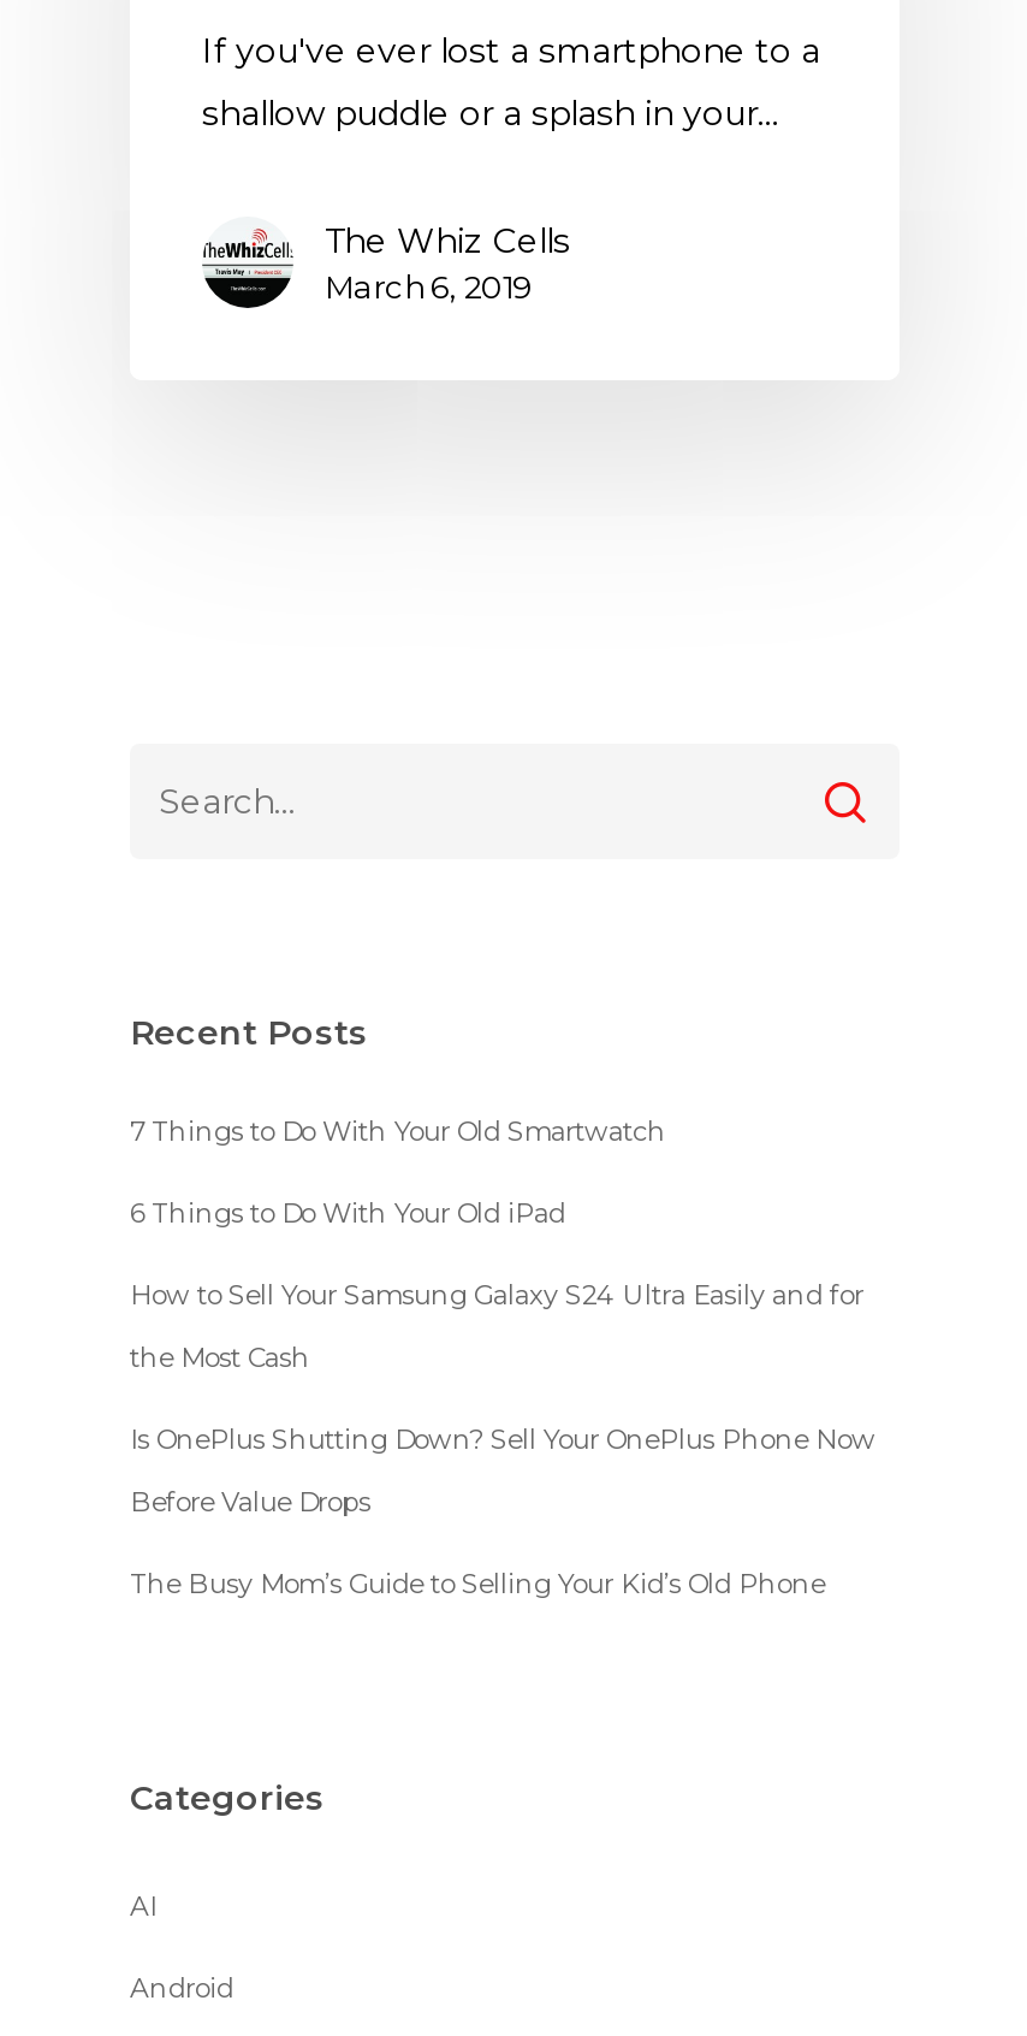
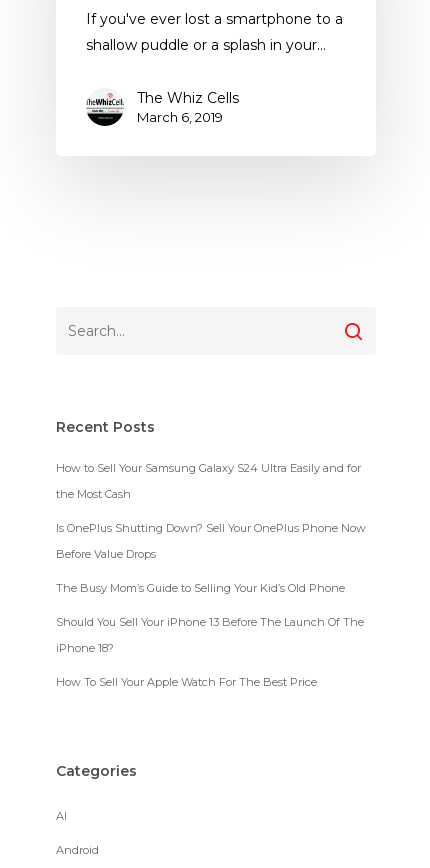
- 7 Things to Do With Your Old Smartwatch
- 6 Things to Do With Your Old iPad

moved up: How to Sell Your Samsung Galaxy S24 Ultra Easily and for | the Most Cash | Is OnePlus Shutting Down? Sell Your OnePlus Phone Now | Before Value Drops | The Busy Mom’s Guide to Selling Your Kid’s Old Phone

+ Should You Sell Your iPhone 13 Before The Launch Of The
+ iPhone 18?
+ How To Sell Your Apple Watch For The Best Price
